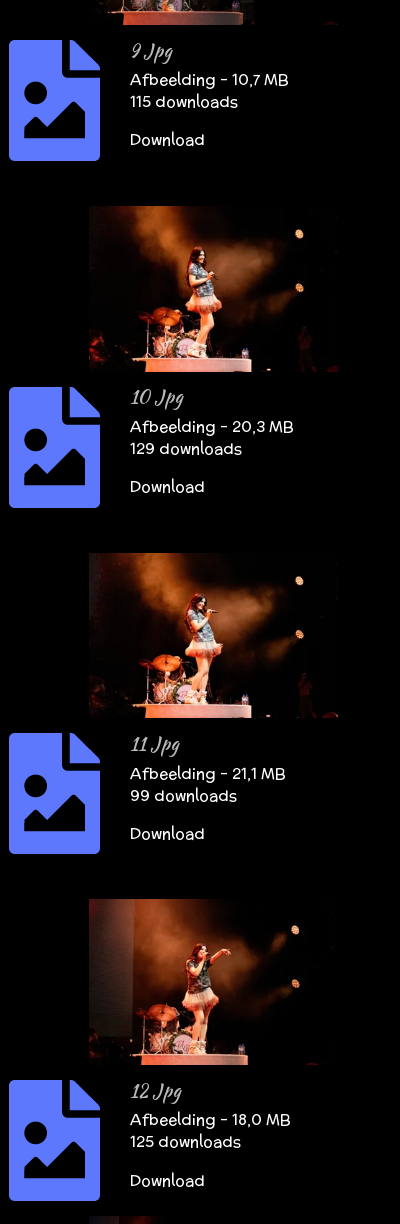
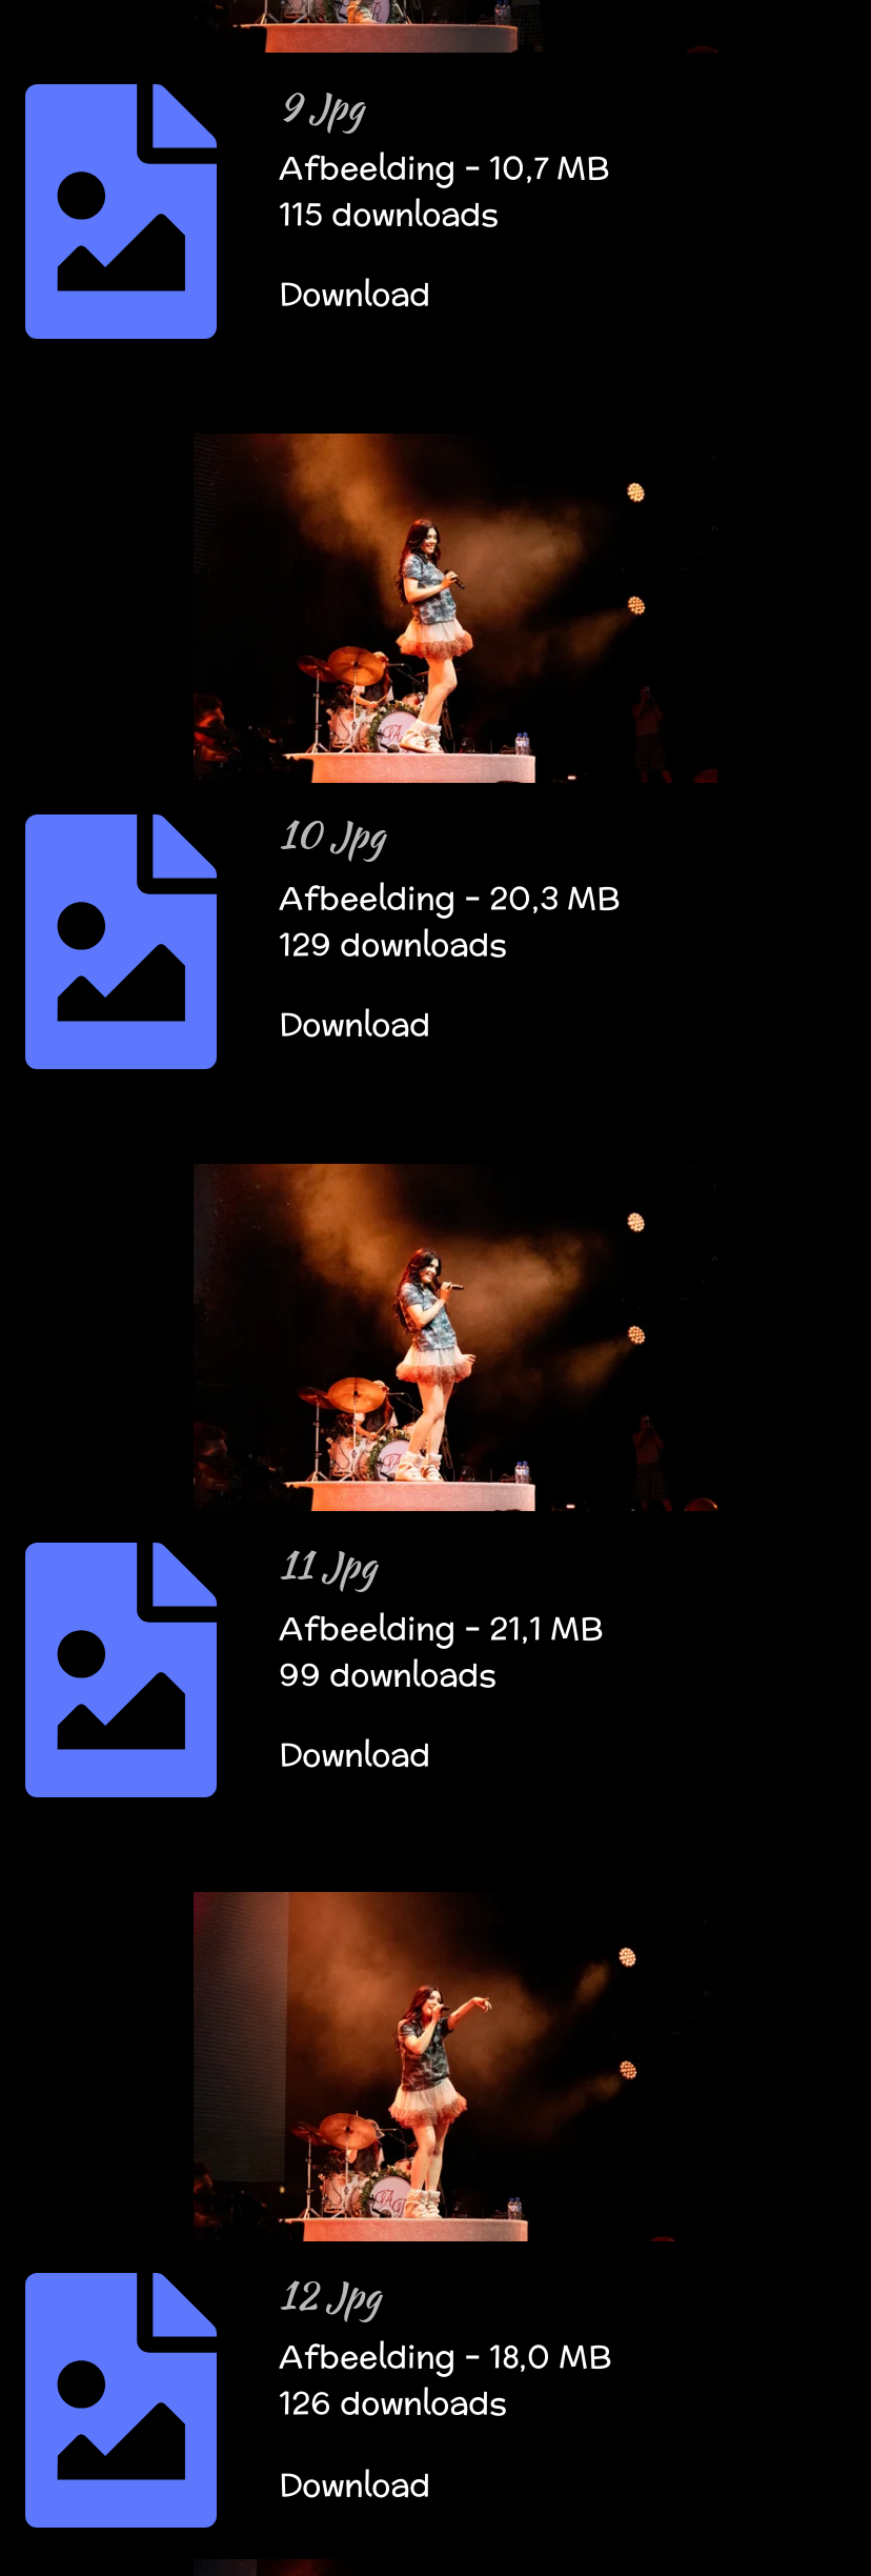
- 125 downloads
+ 126 downloads
